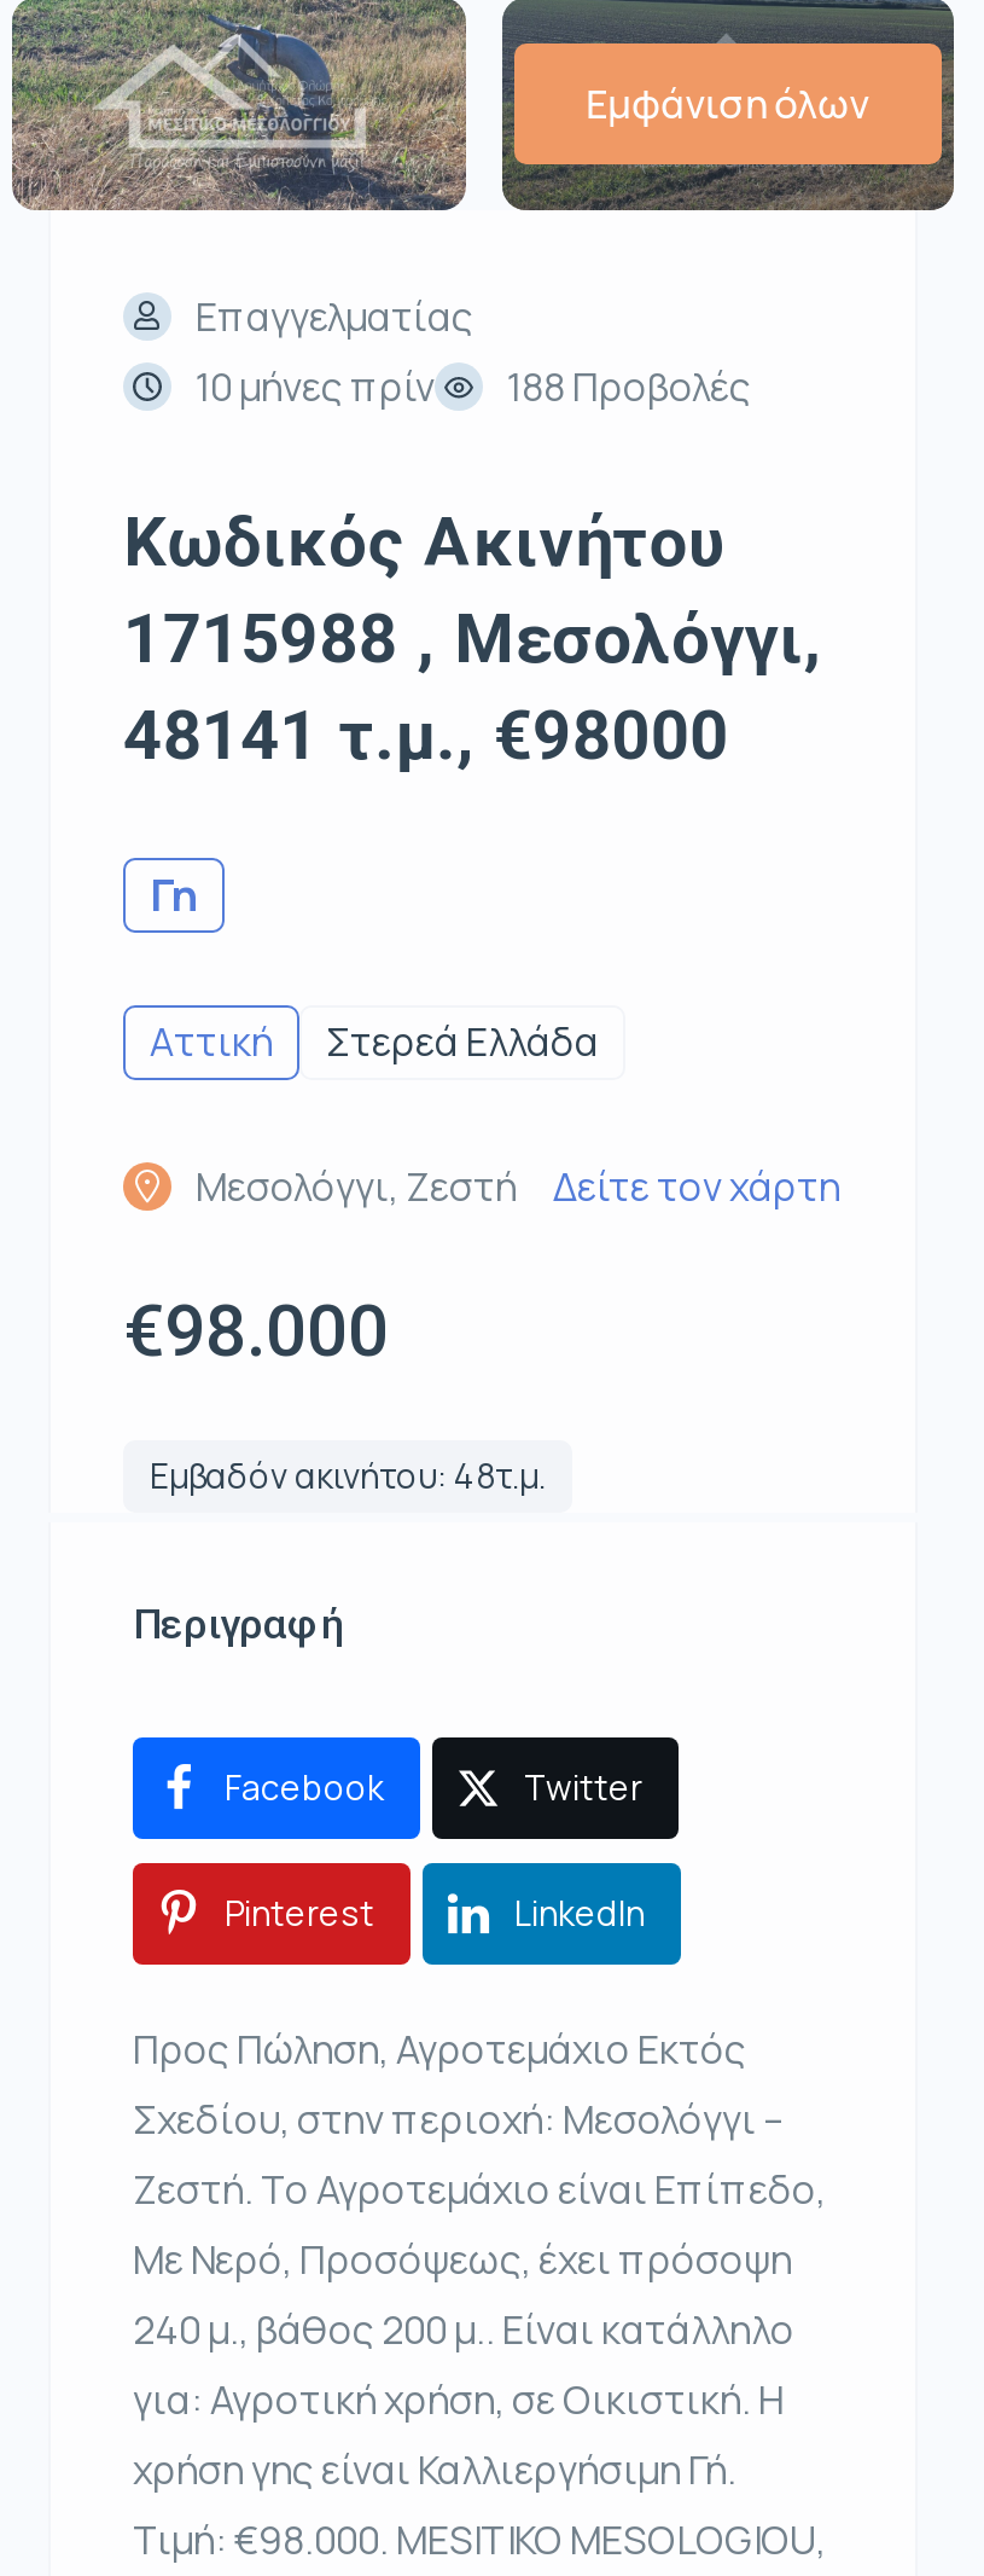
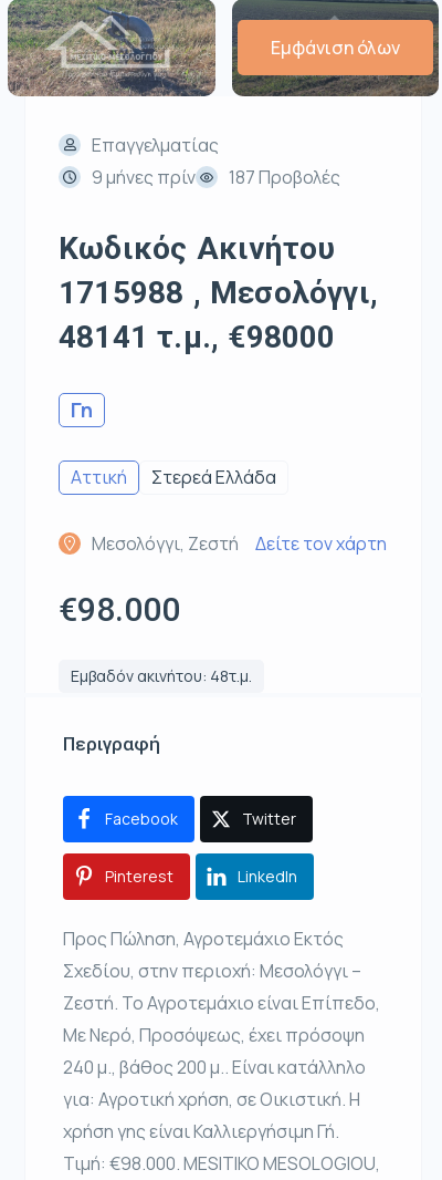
- 10 μήνες πρίν
+ 9 μήνες πρίν

- 188 Προβολές
+ 187 Προβολές
